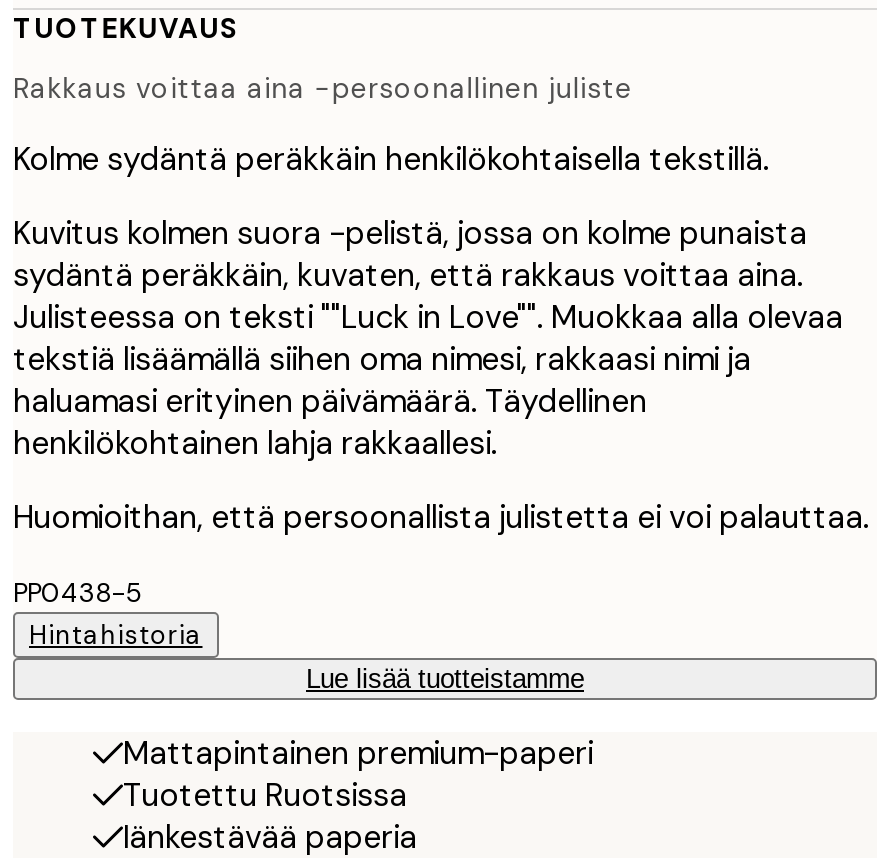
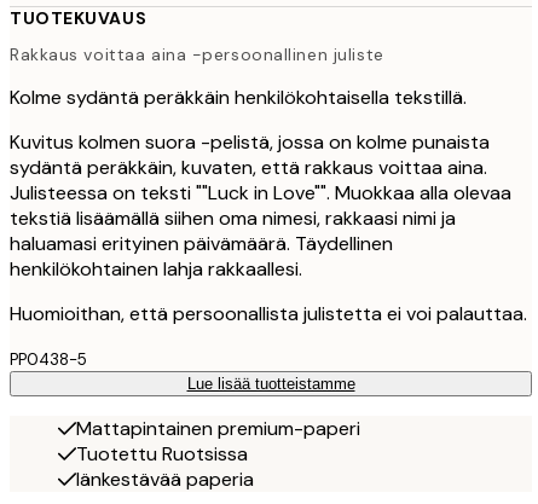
- Hintahistoria
